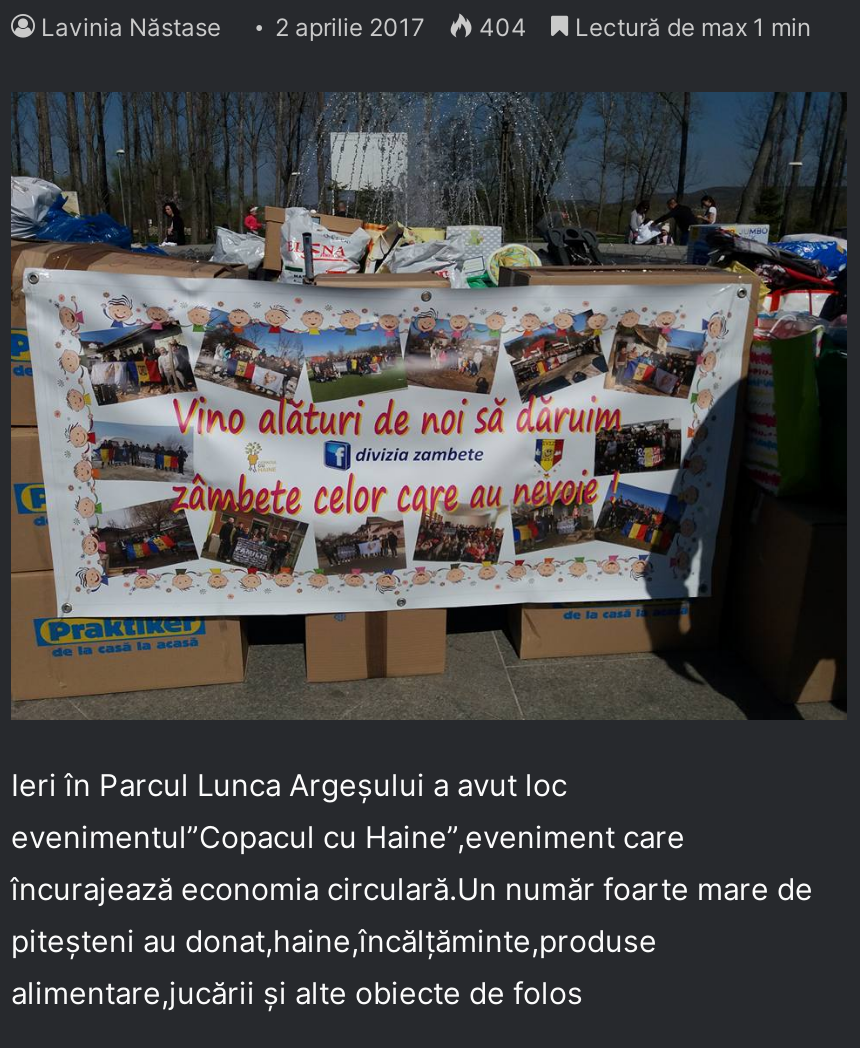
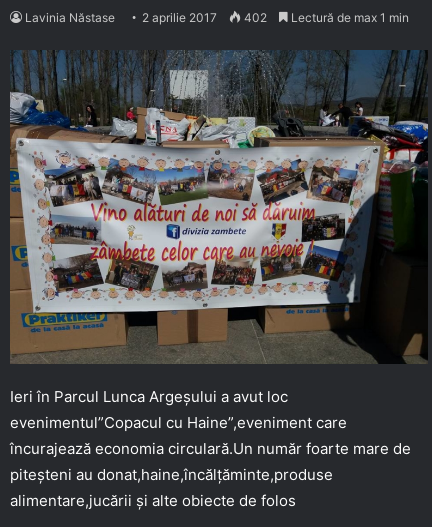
- Lavinia Năstase 2 aprilie 2017 404 Lectură de max 1 min
+ Lavinia Năstase 2 aprilie 2017 402 Lectură de max 1 min
